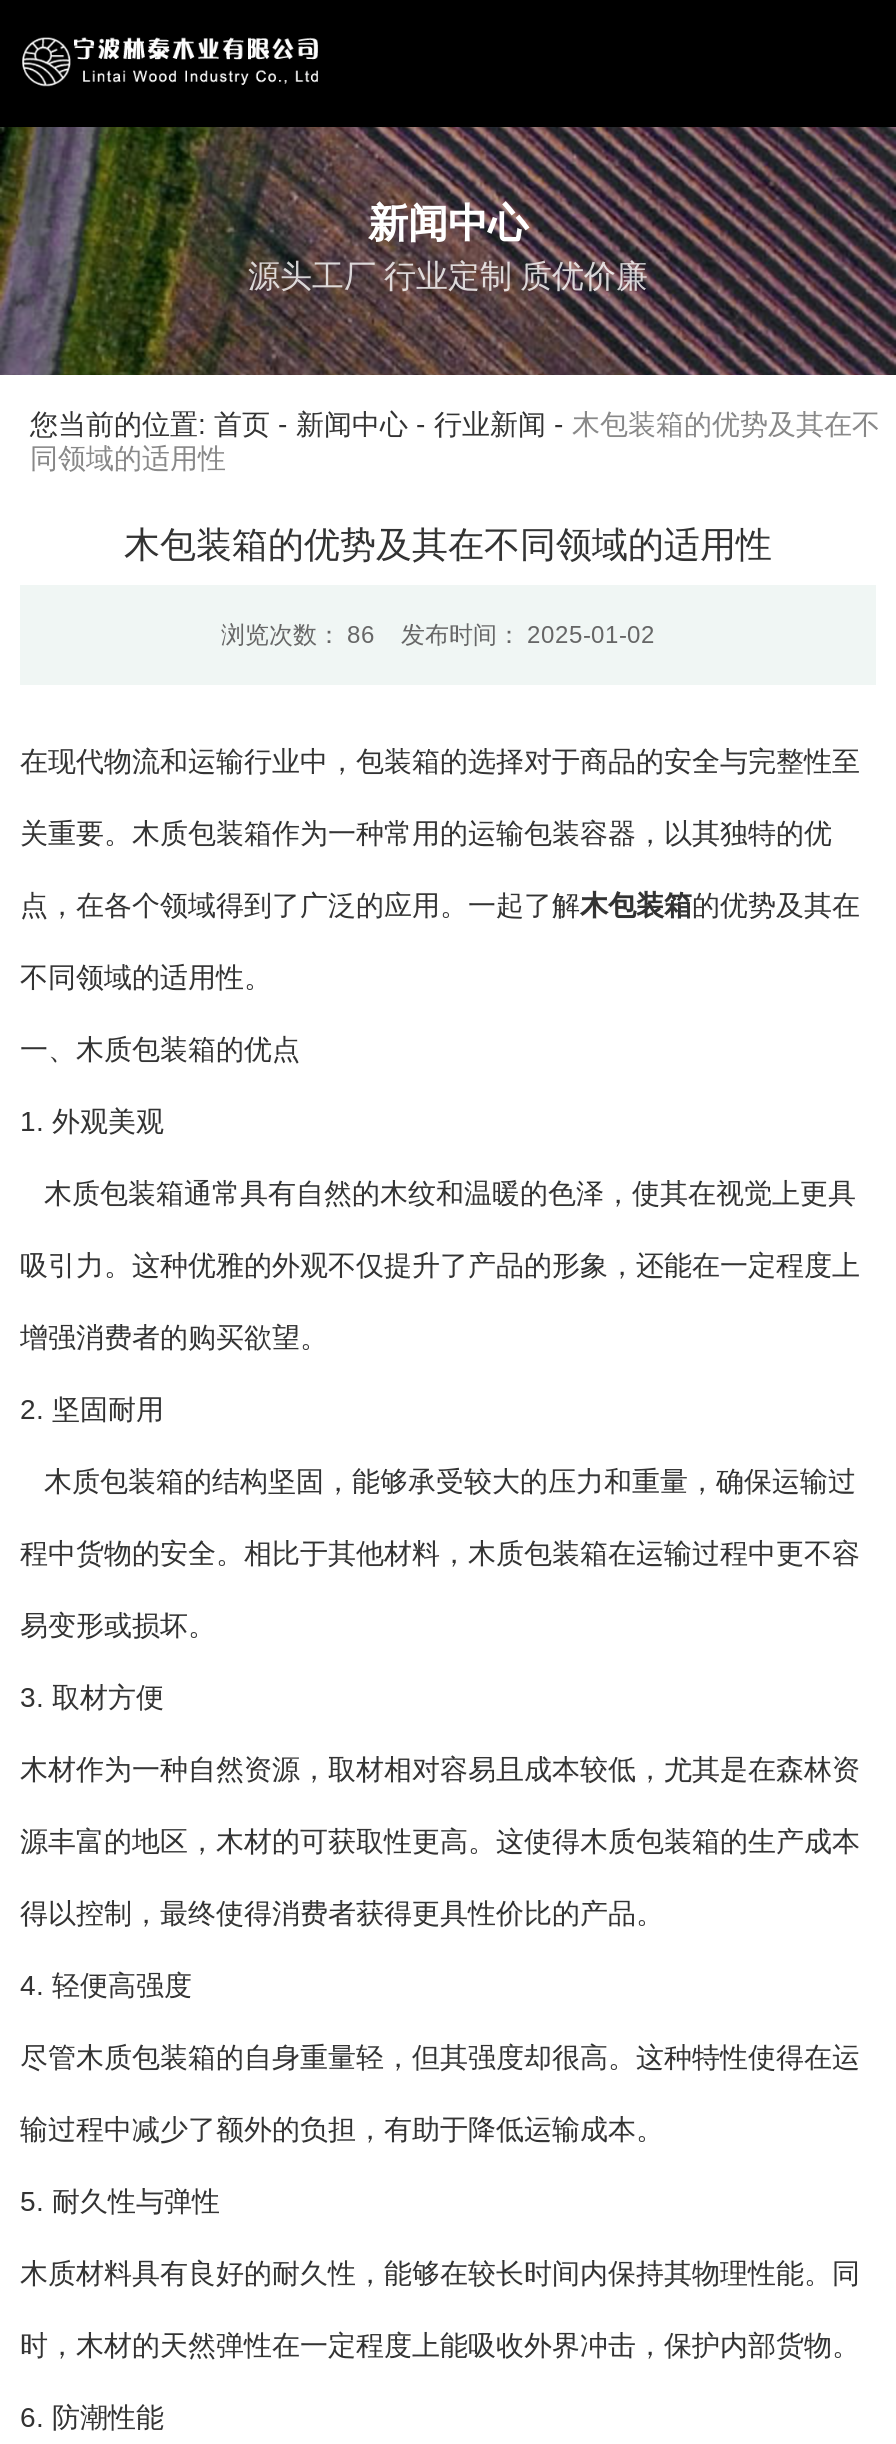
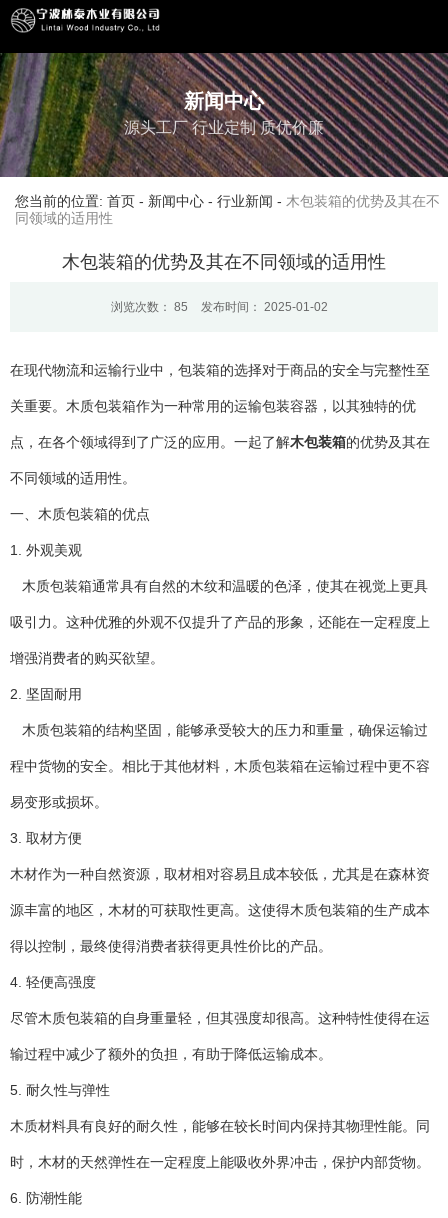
- 浏览次数：86 发布时间： 2025-01-02
+ 浏览次数：85 发布时间： 2025-01-02
